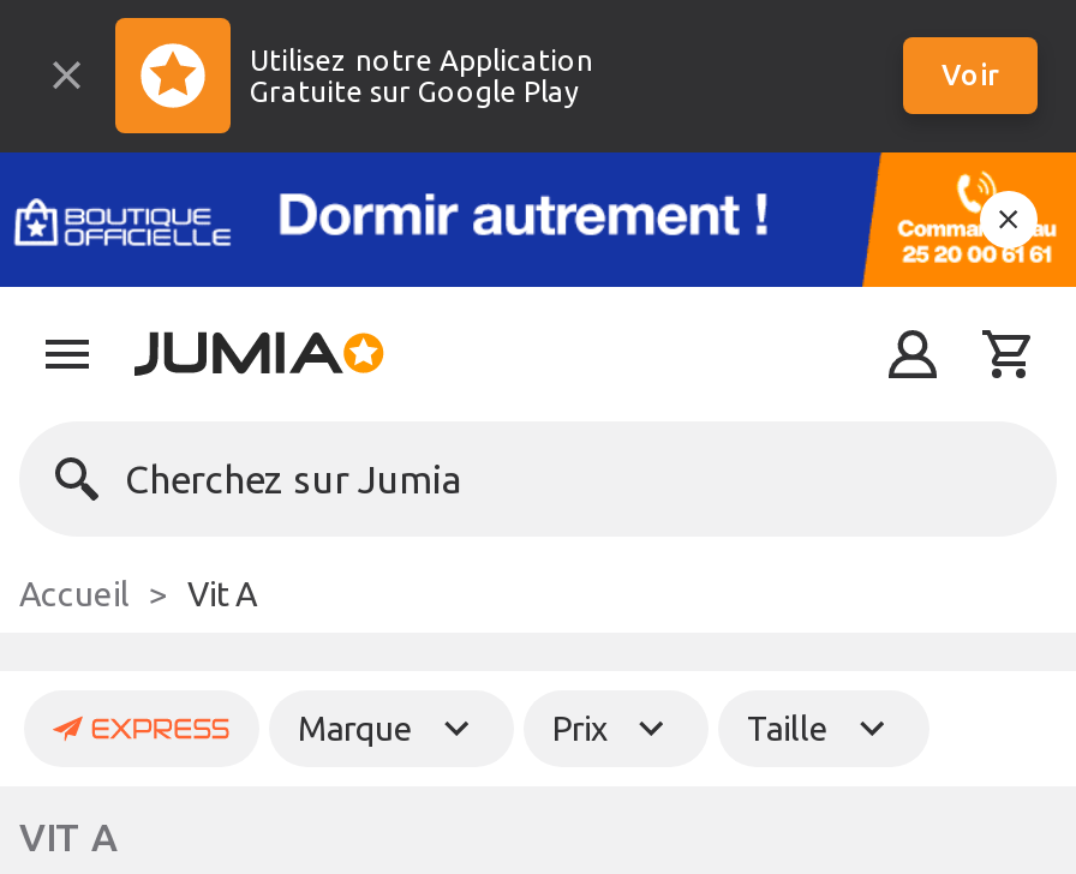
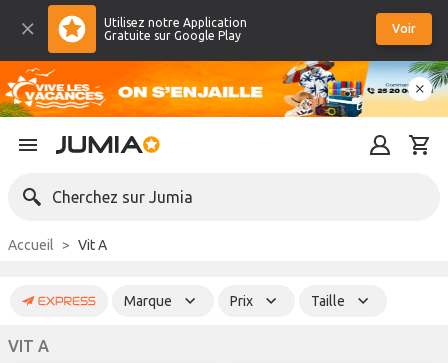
- [image]
+ [image]
